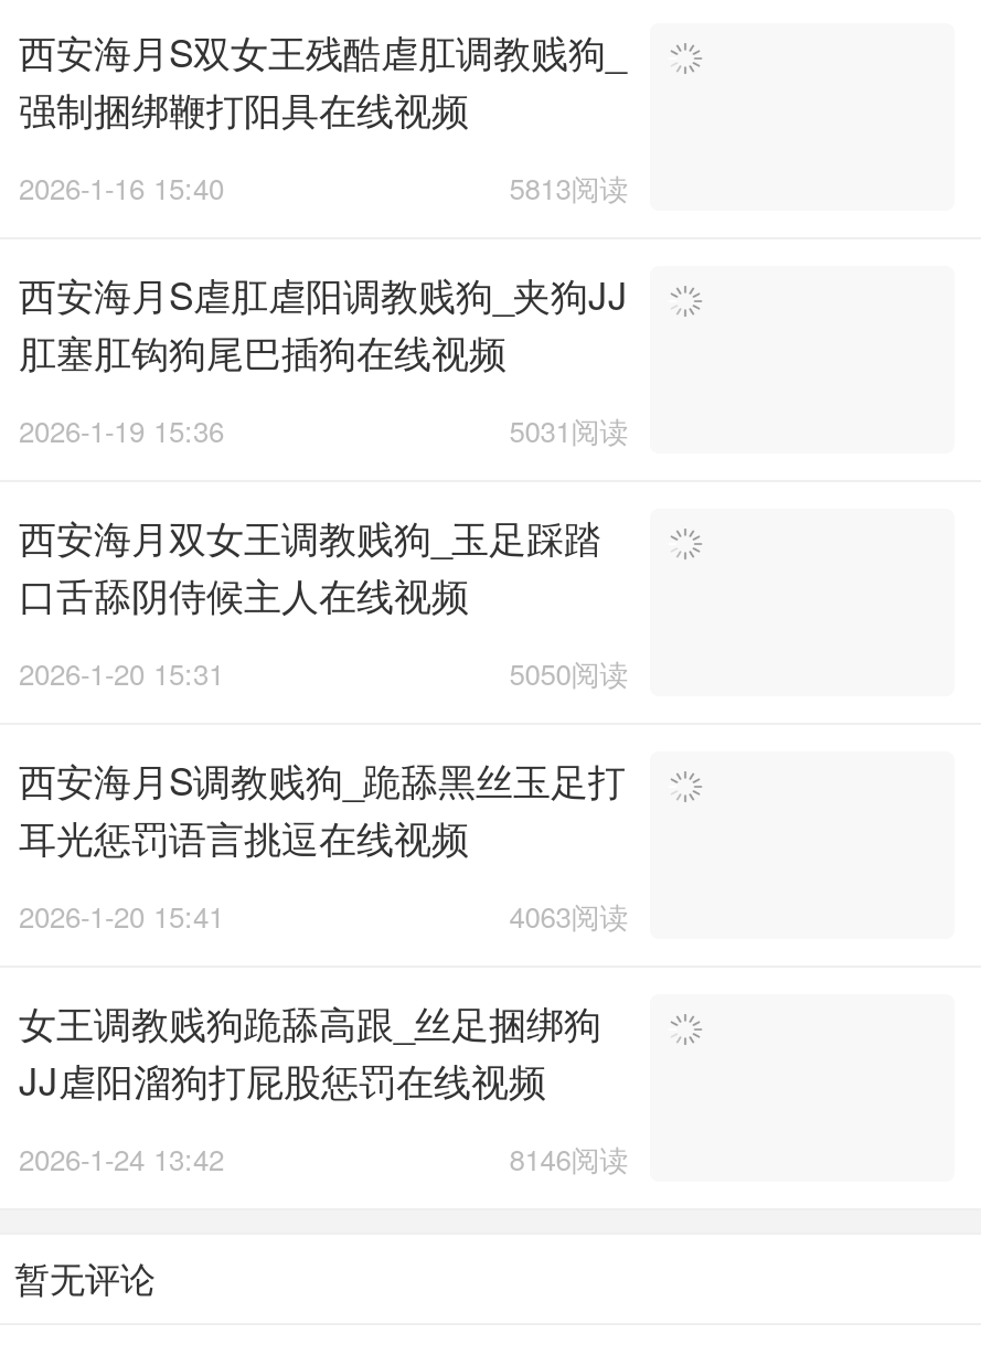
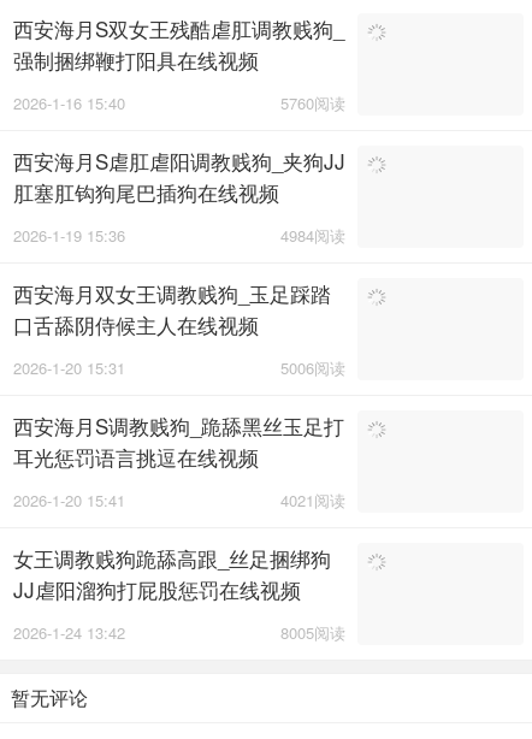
- 5813阅读
+ 5760阅读

- 5031阅读
+ 4984阅读

- 5050阅读
+ 5006阅读

- 4063阅读
+ 4021阅读

- 8146阅读
+ 8005阅读
